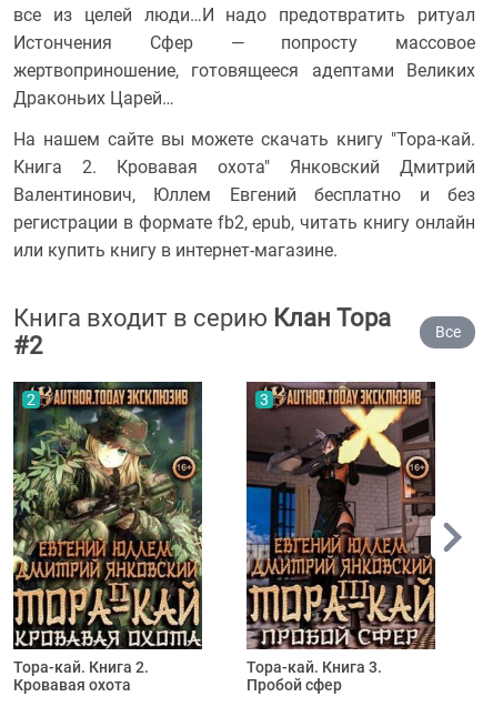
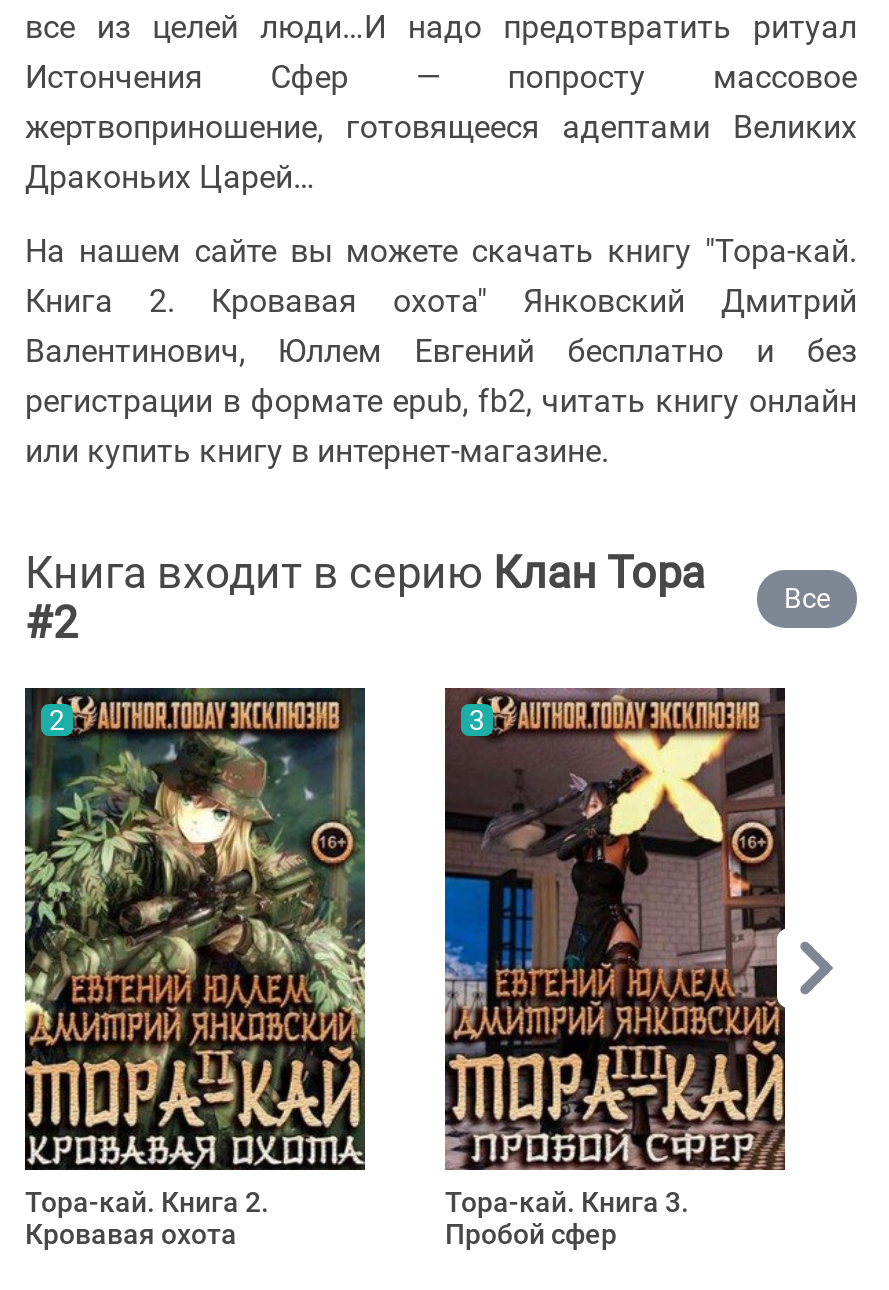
- регистрации в формате fb2, epub, читать книгу онлайн
+ регистрации в формате epub, fb2, читать книгу онлайн
